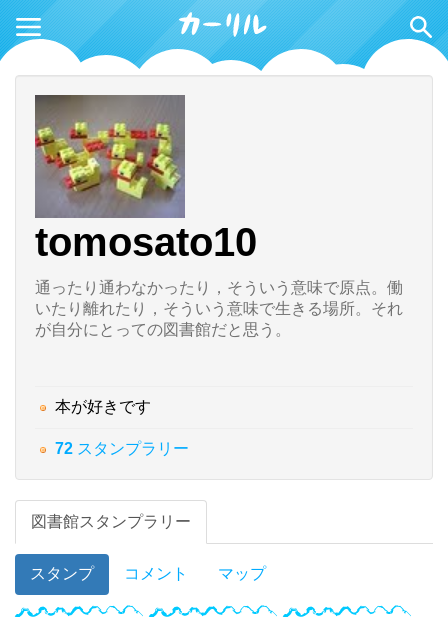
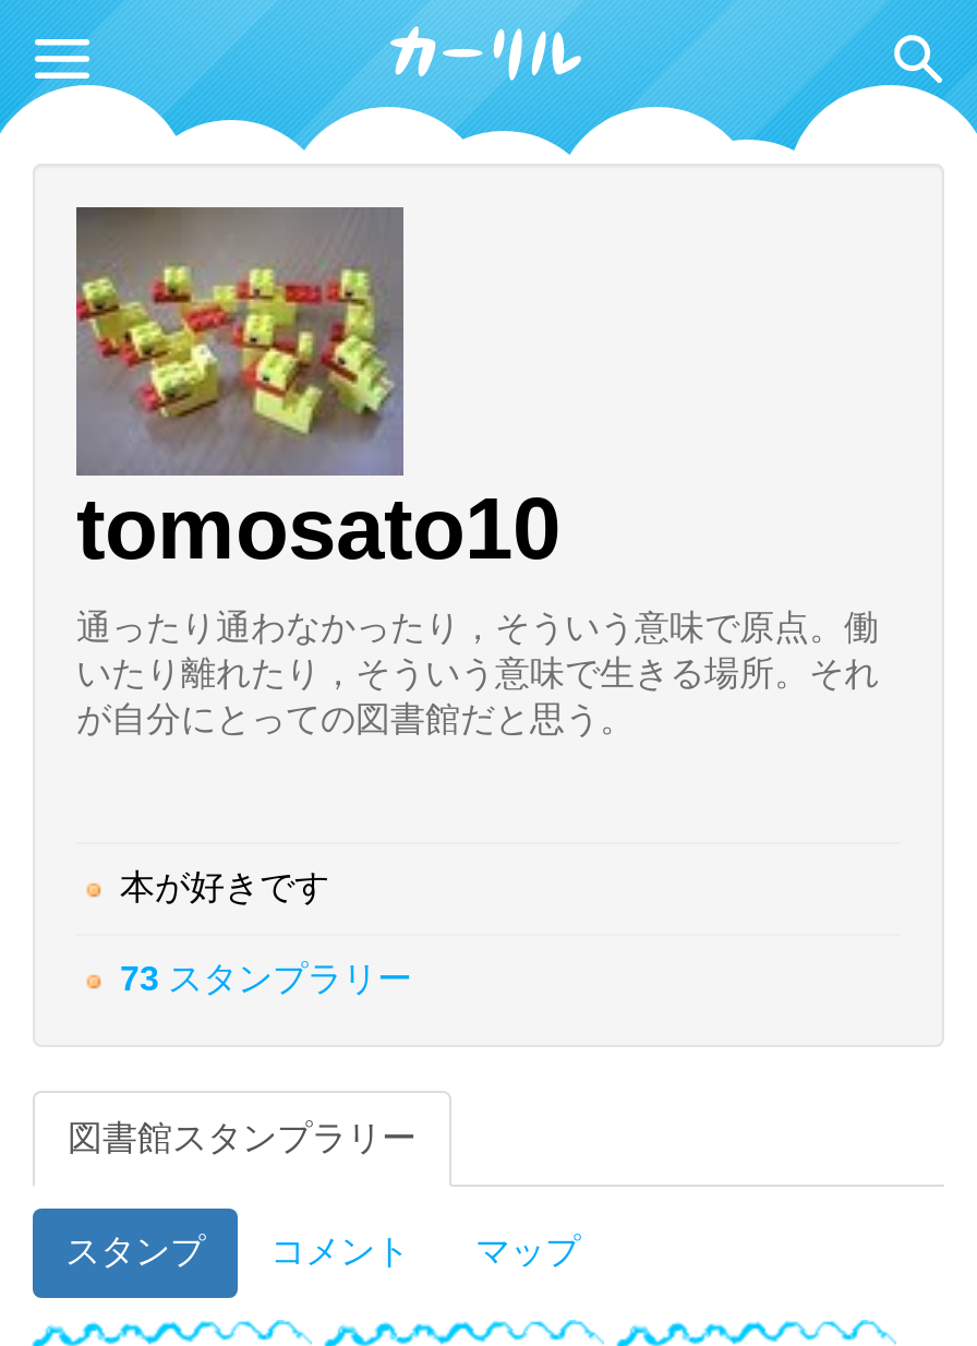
- 72スタンプラリー
+ 73スタンプラリー
